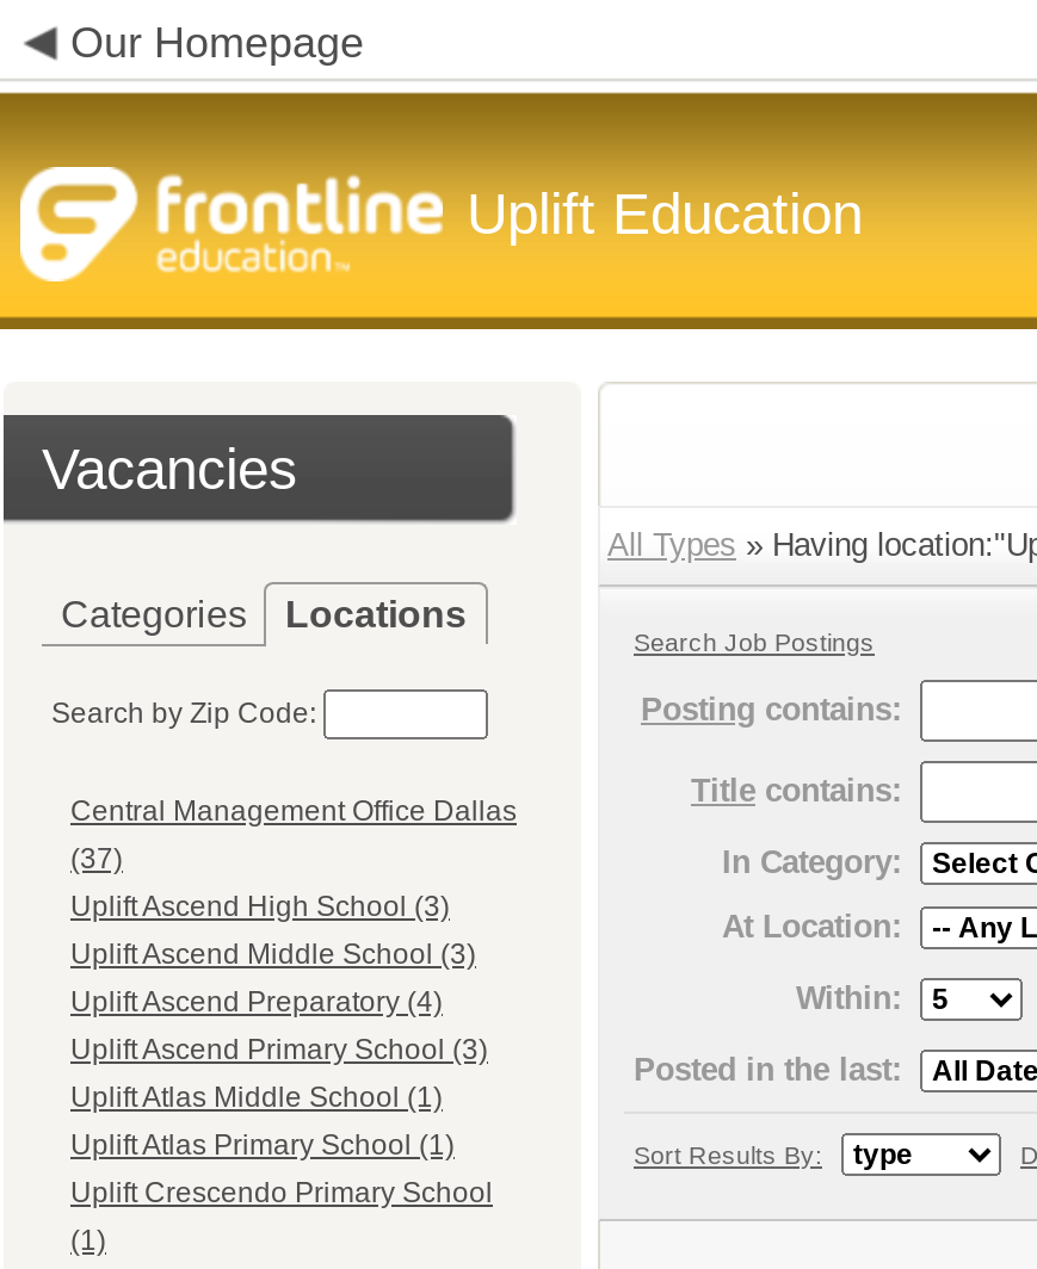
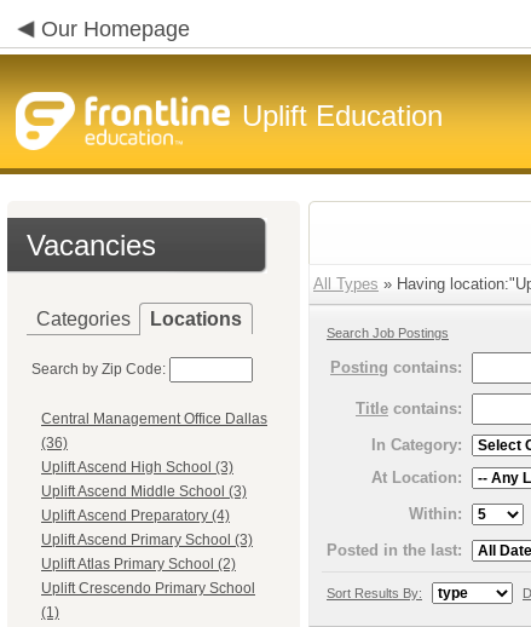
- (37)
+ (36)

- Uplift Atlas Middle School (1)
- Uplift Atlas Primary School (1)
+ Uplift Atlas Primary School (2)
